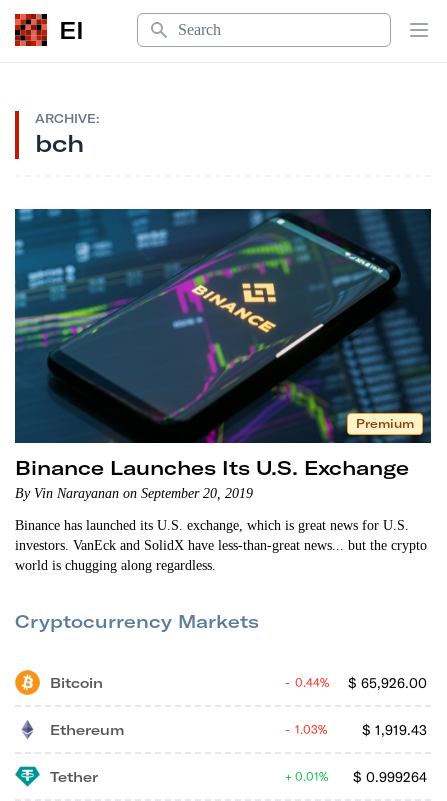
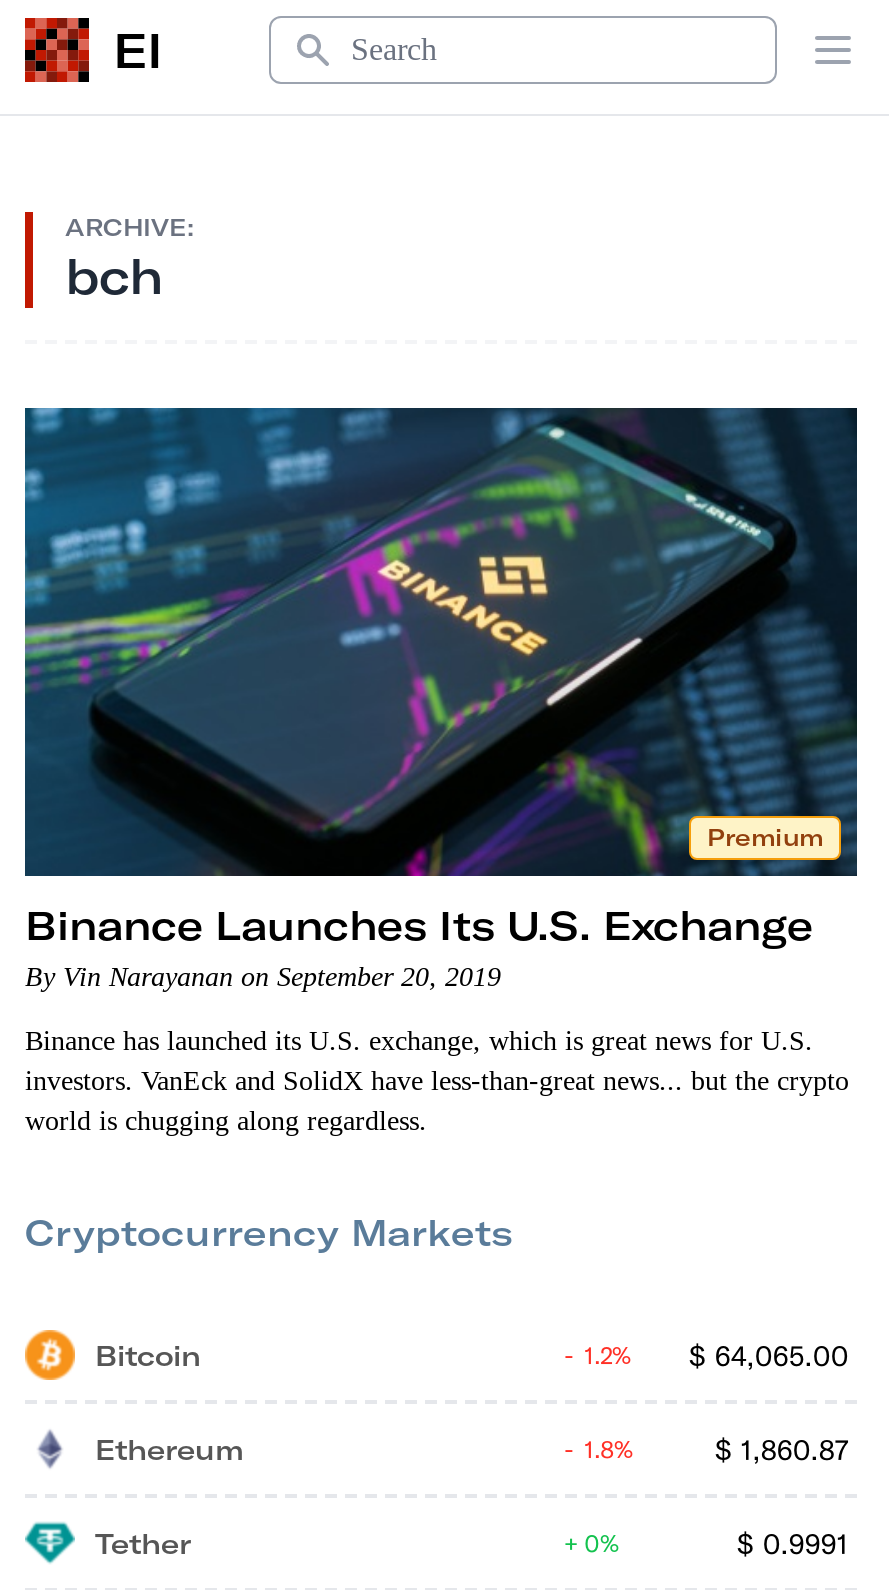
- 0.44%
+ 1.2%

- $ 65,926.00
+ $ 64,065.00

- 1.03%
+ 1.8%

- $ 1,919.43
+ $ 1,860.87

- 0.01%
+ 0%

- $ 0.999264
+ $ 0.9991
